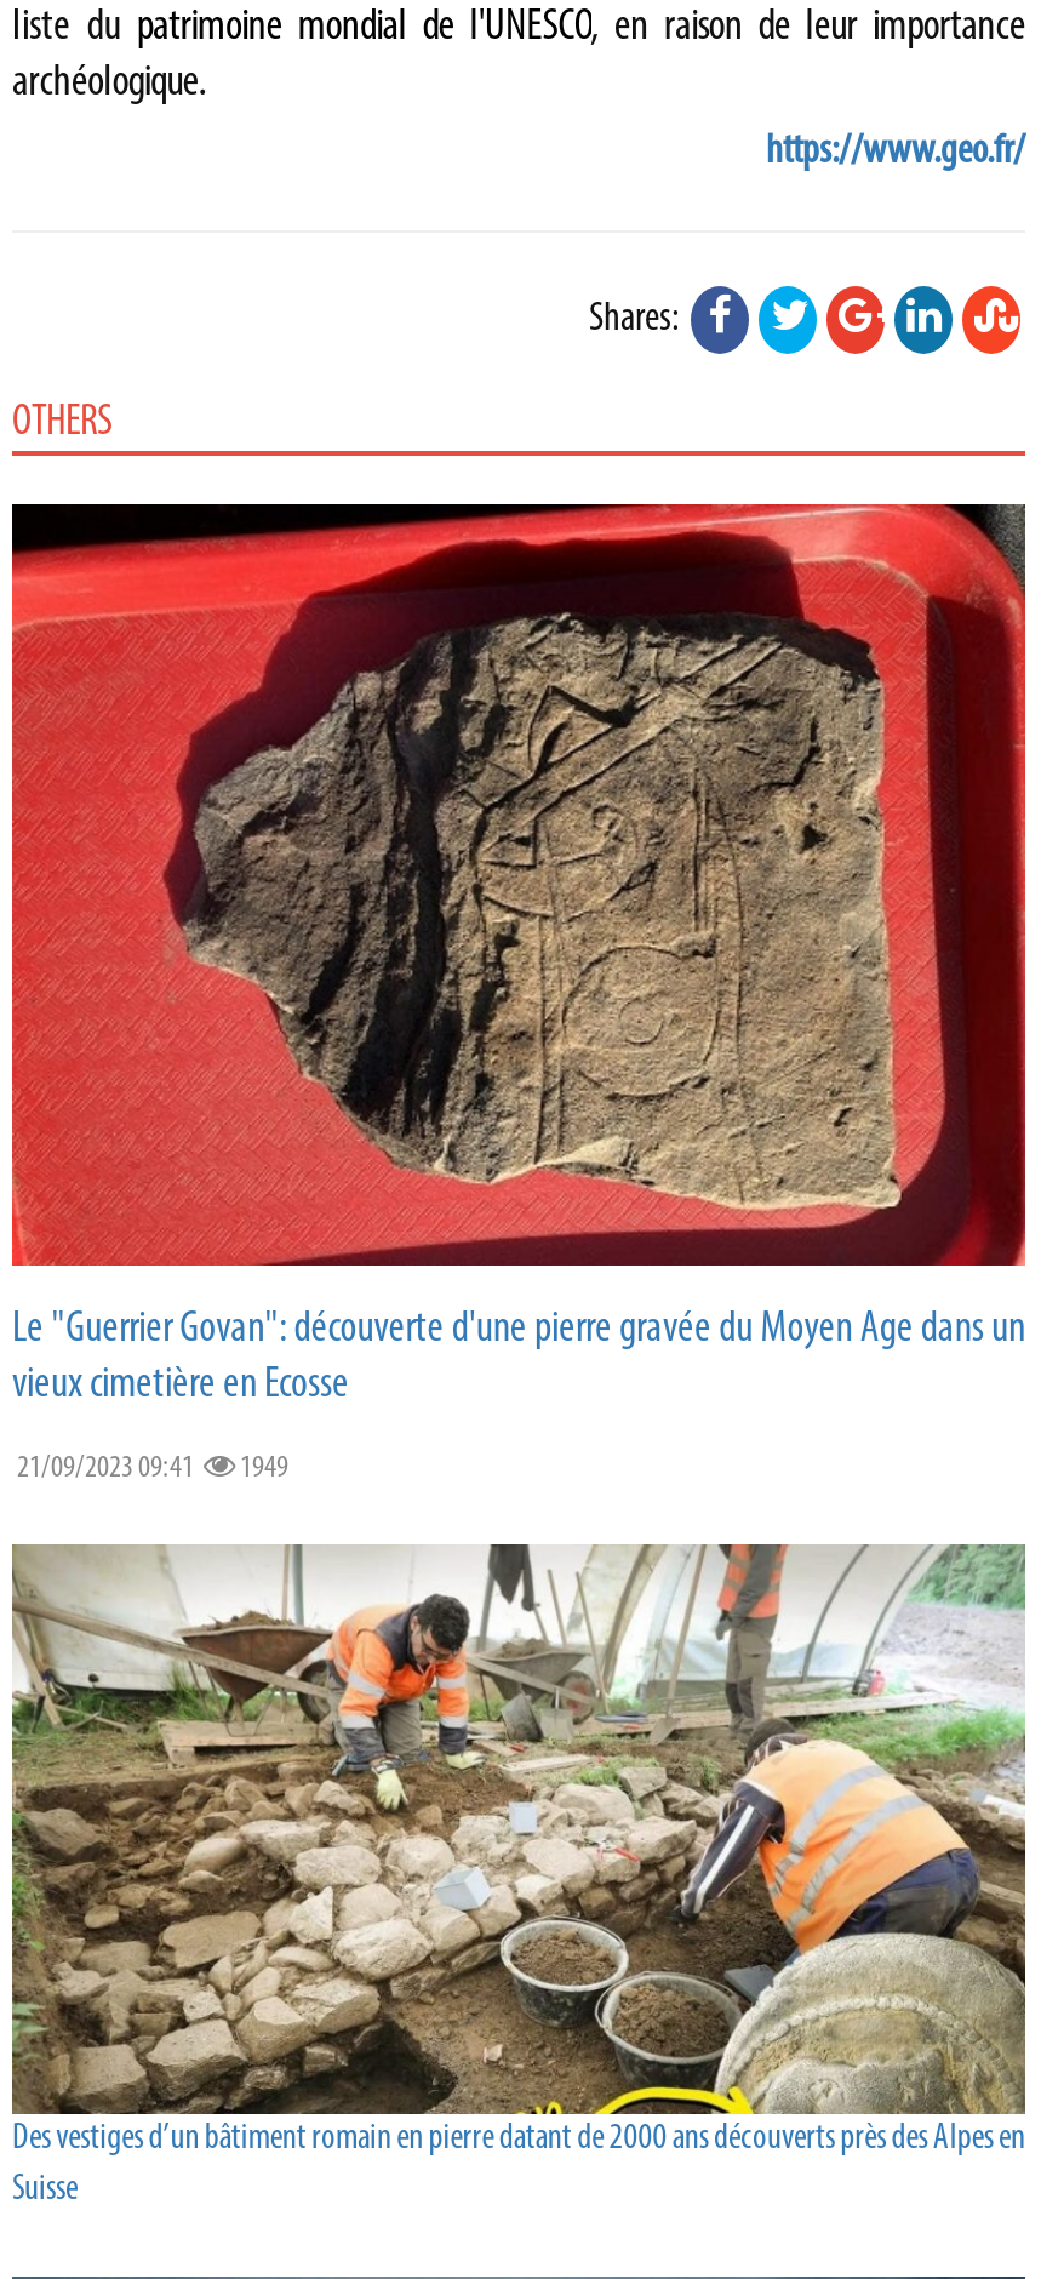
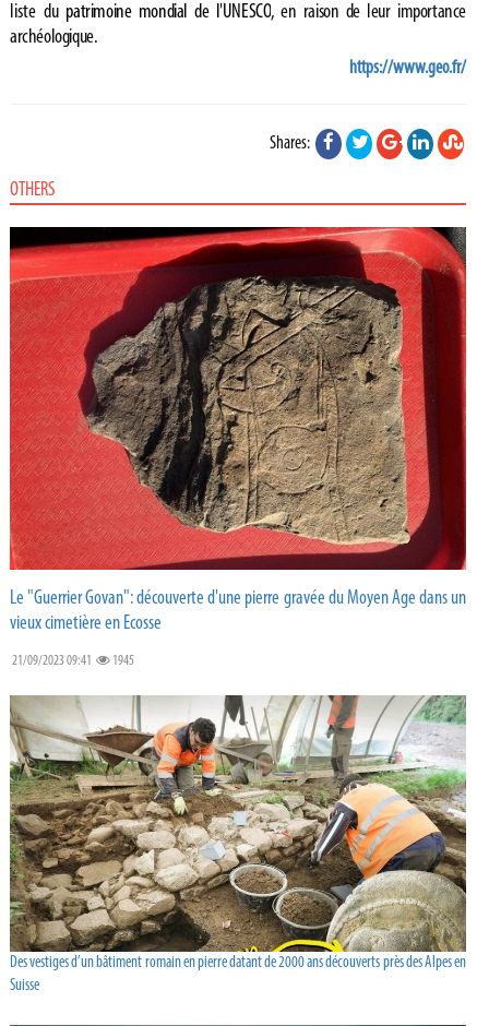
- 21/09/2023 09:41 1949
+ 21/09/2023 09:41 1945
